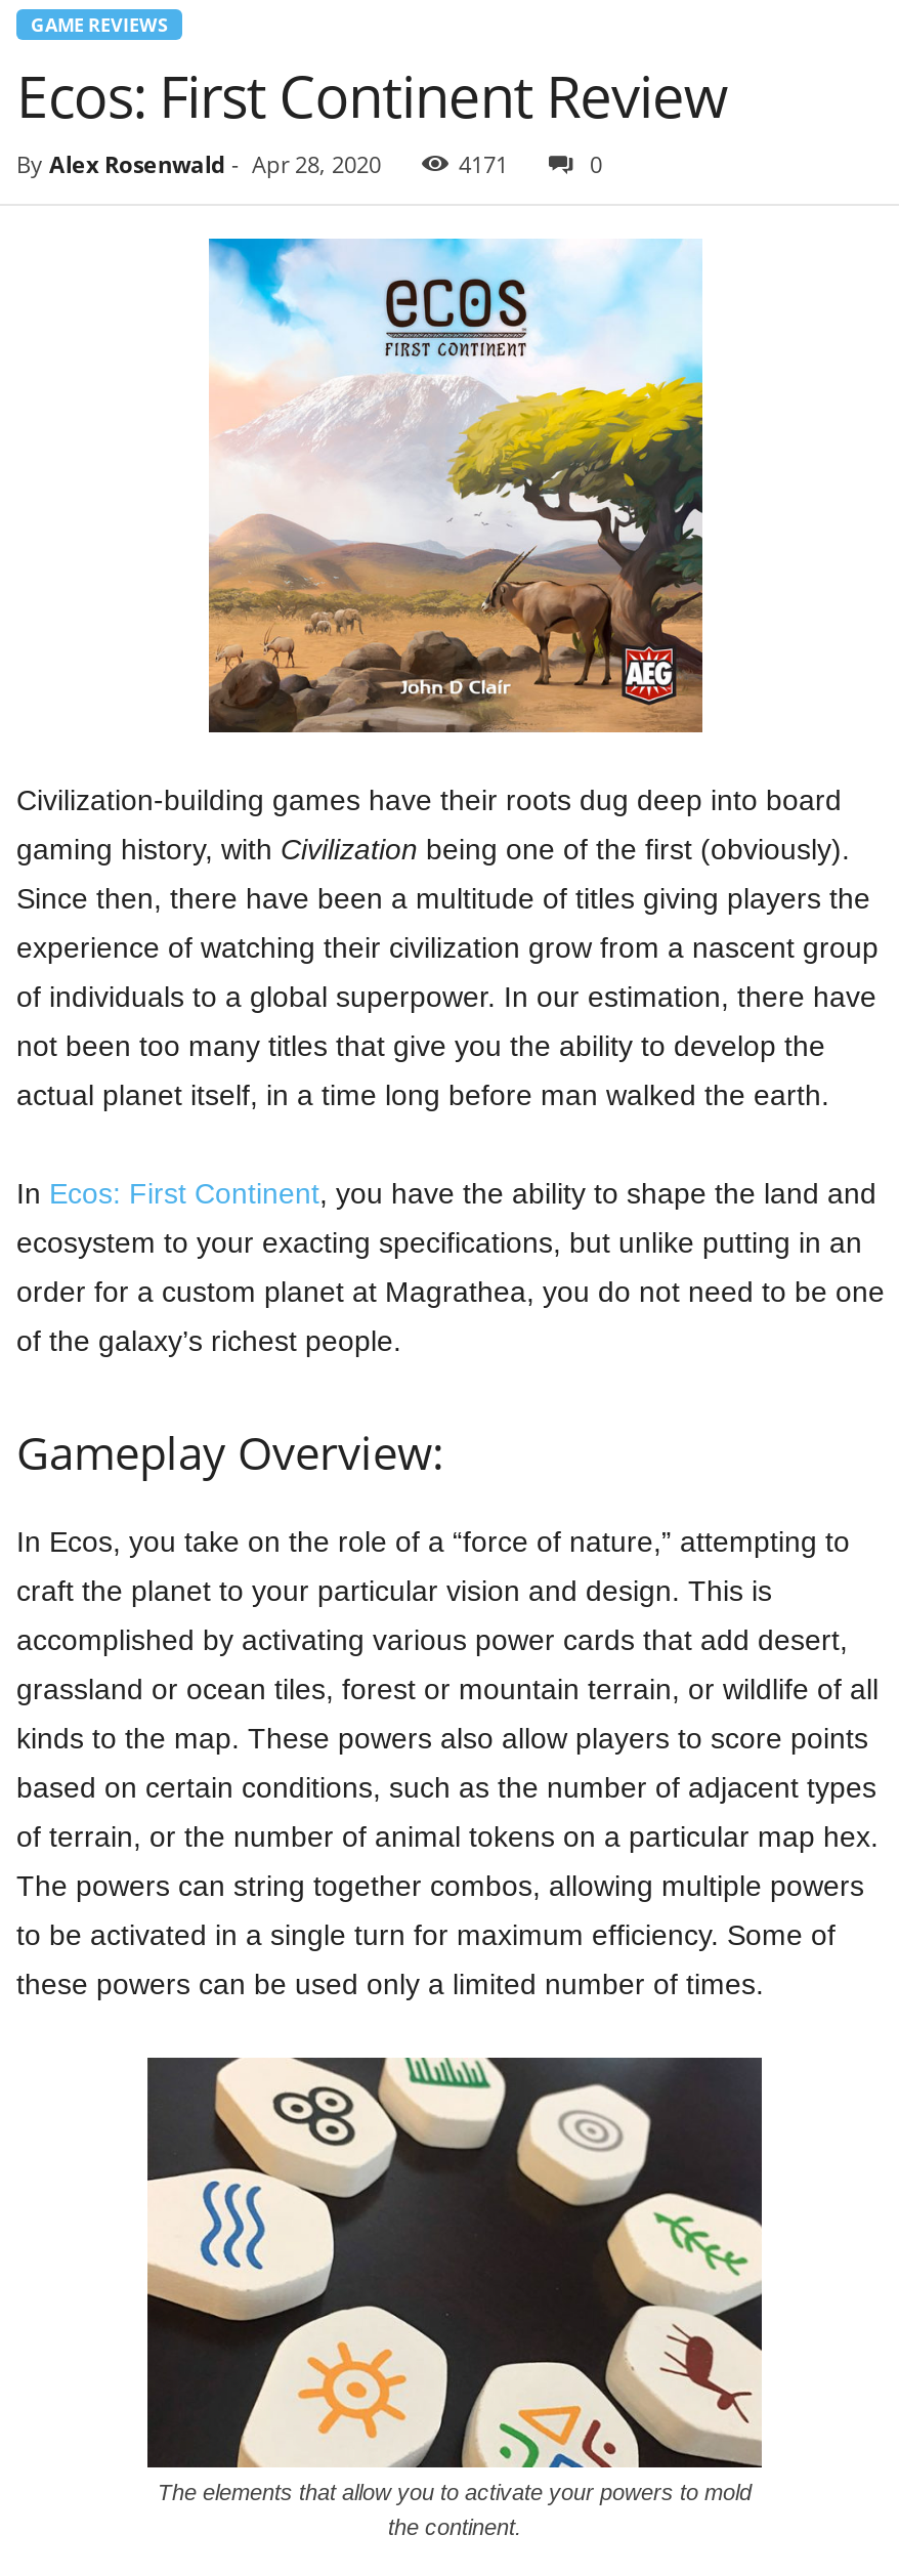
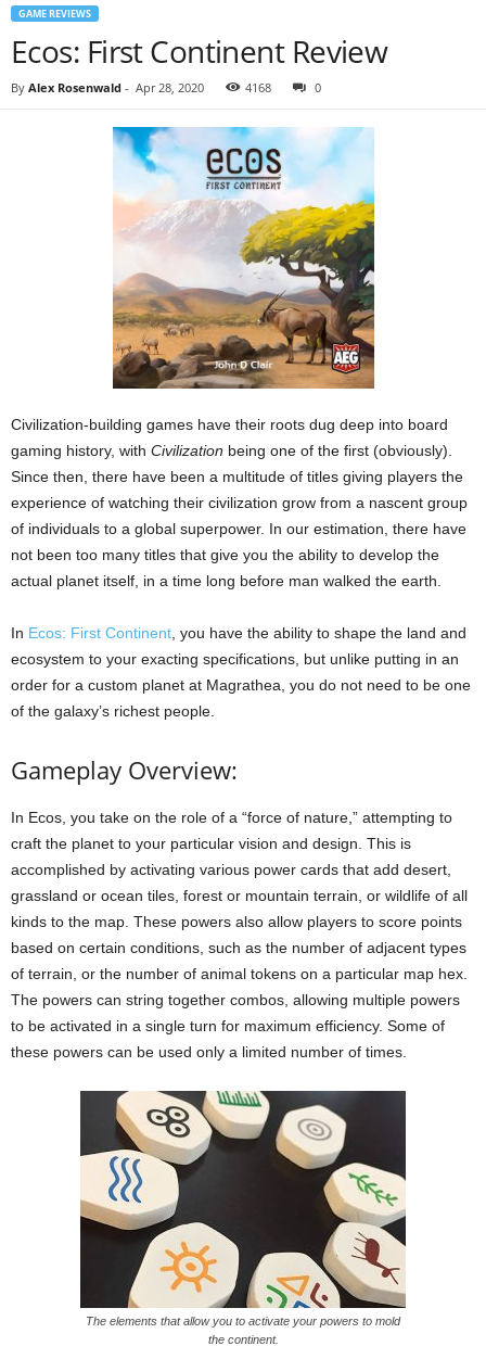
- 4171
+ 4168
